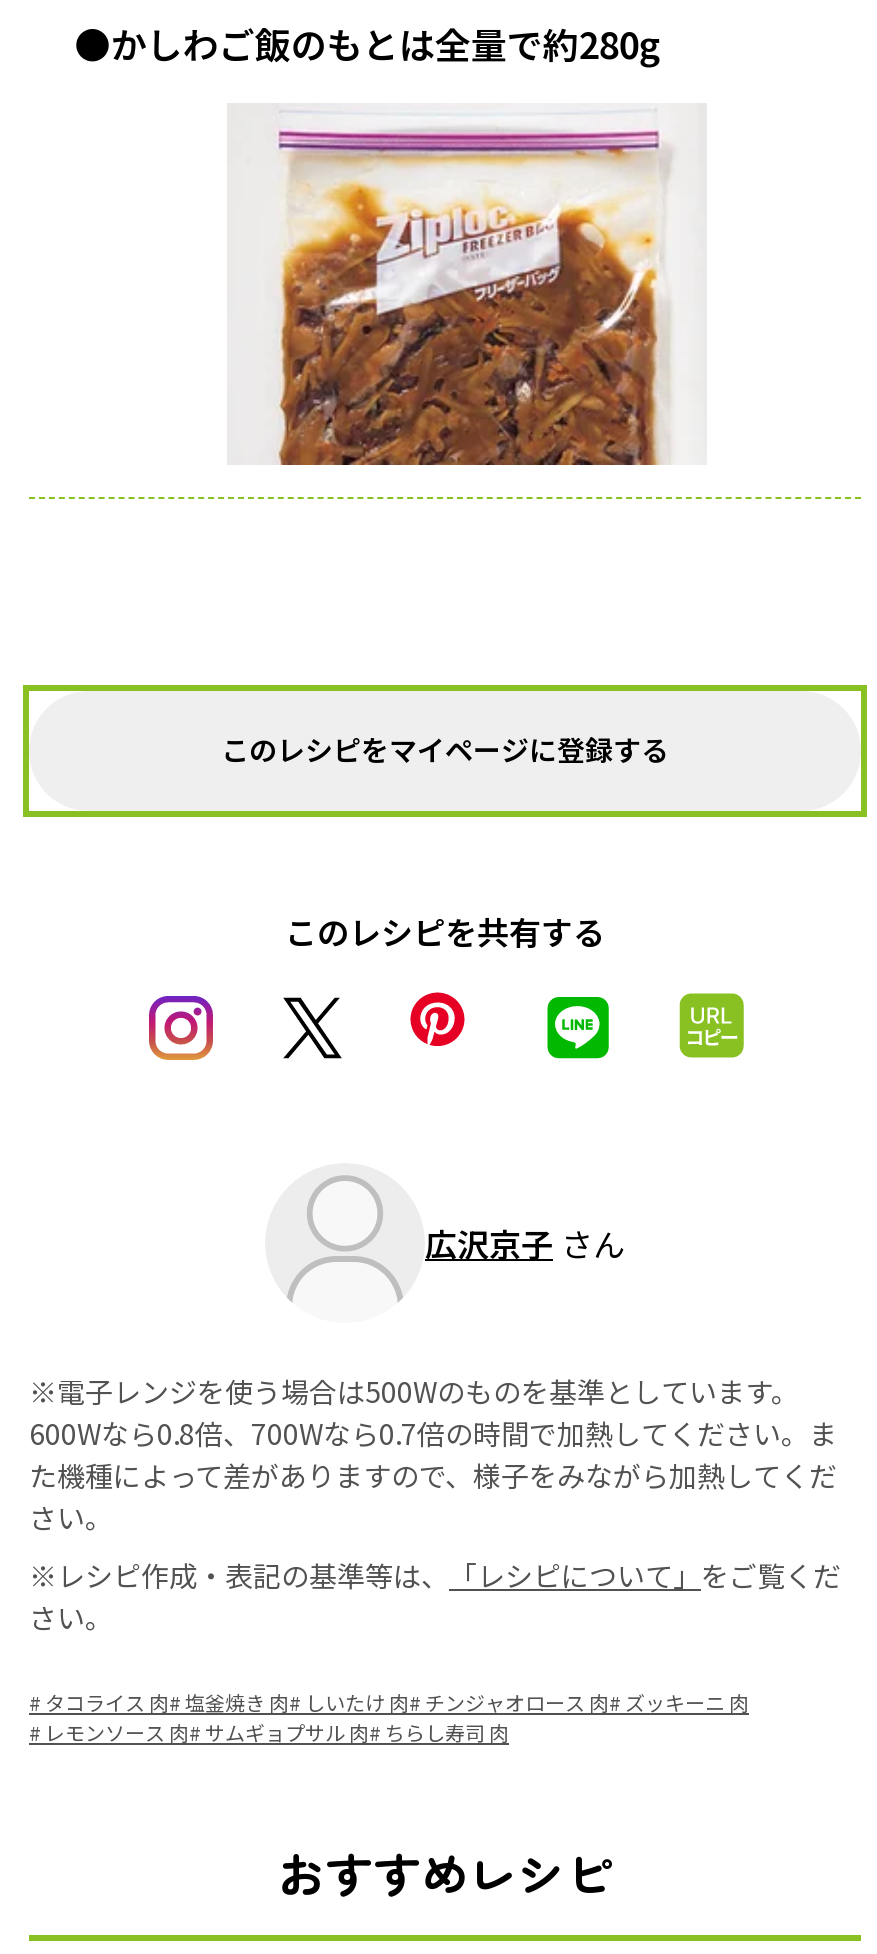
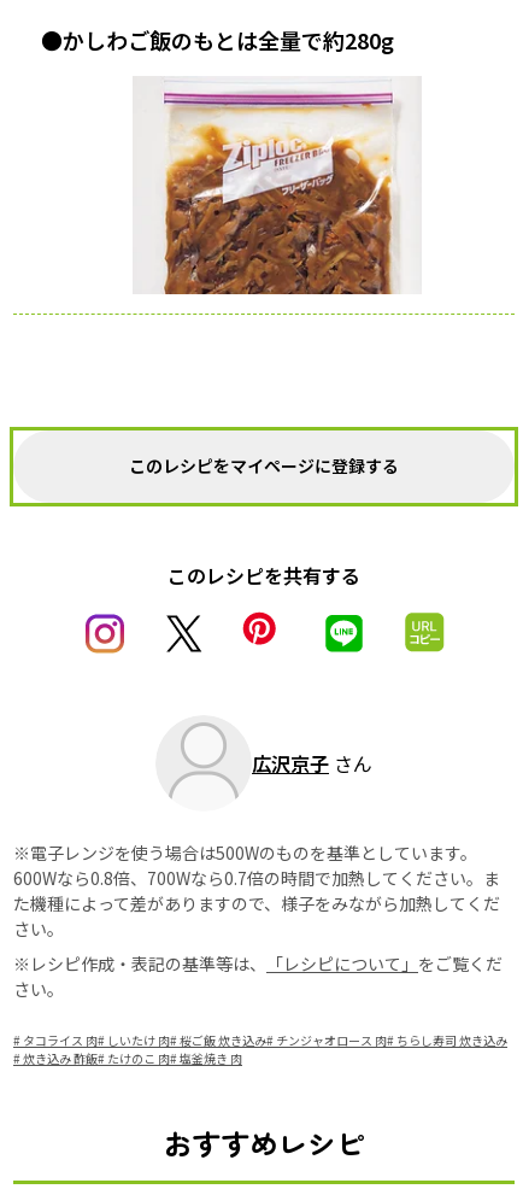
- # タコライス 肉# 塩釜焼き 肉# しいたけ 肉# チンジャオロース 肉# ズッキーニ 肉
- # レモンソース 肉# サムギョプサル 肉# ちらし寿司 肉
+ # タコライス 肉# しいたけ 肉# 桜ご飯 炊き込み# チンジャオロース 肉# ちらし寿司 炊き込み
+ # 炊き込み 酢飯# たけのこ 肉# 塩釜焼き 肉
